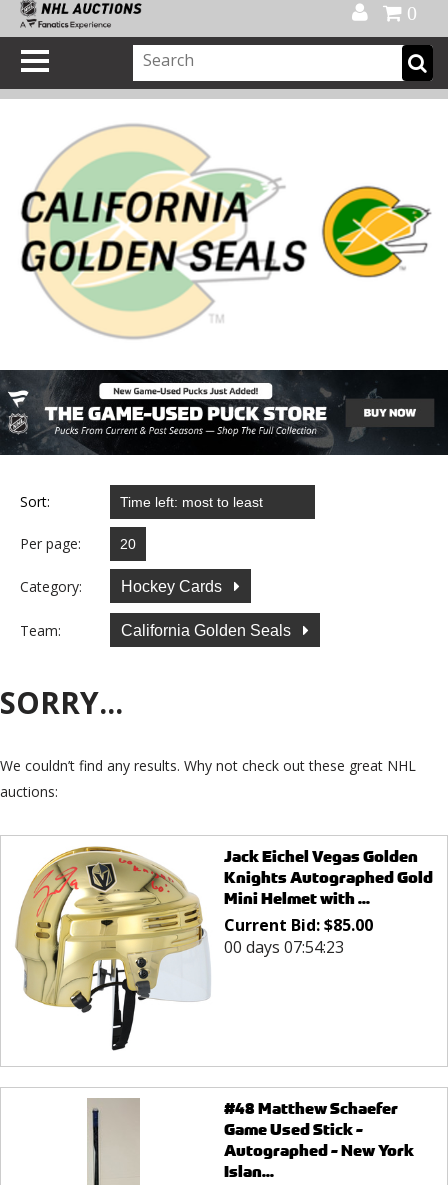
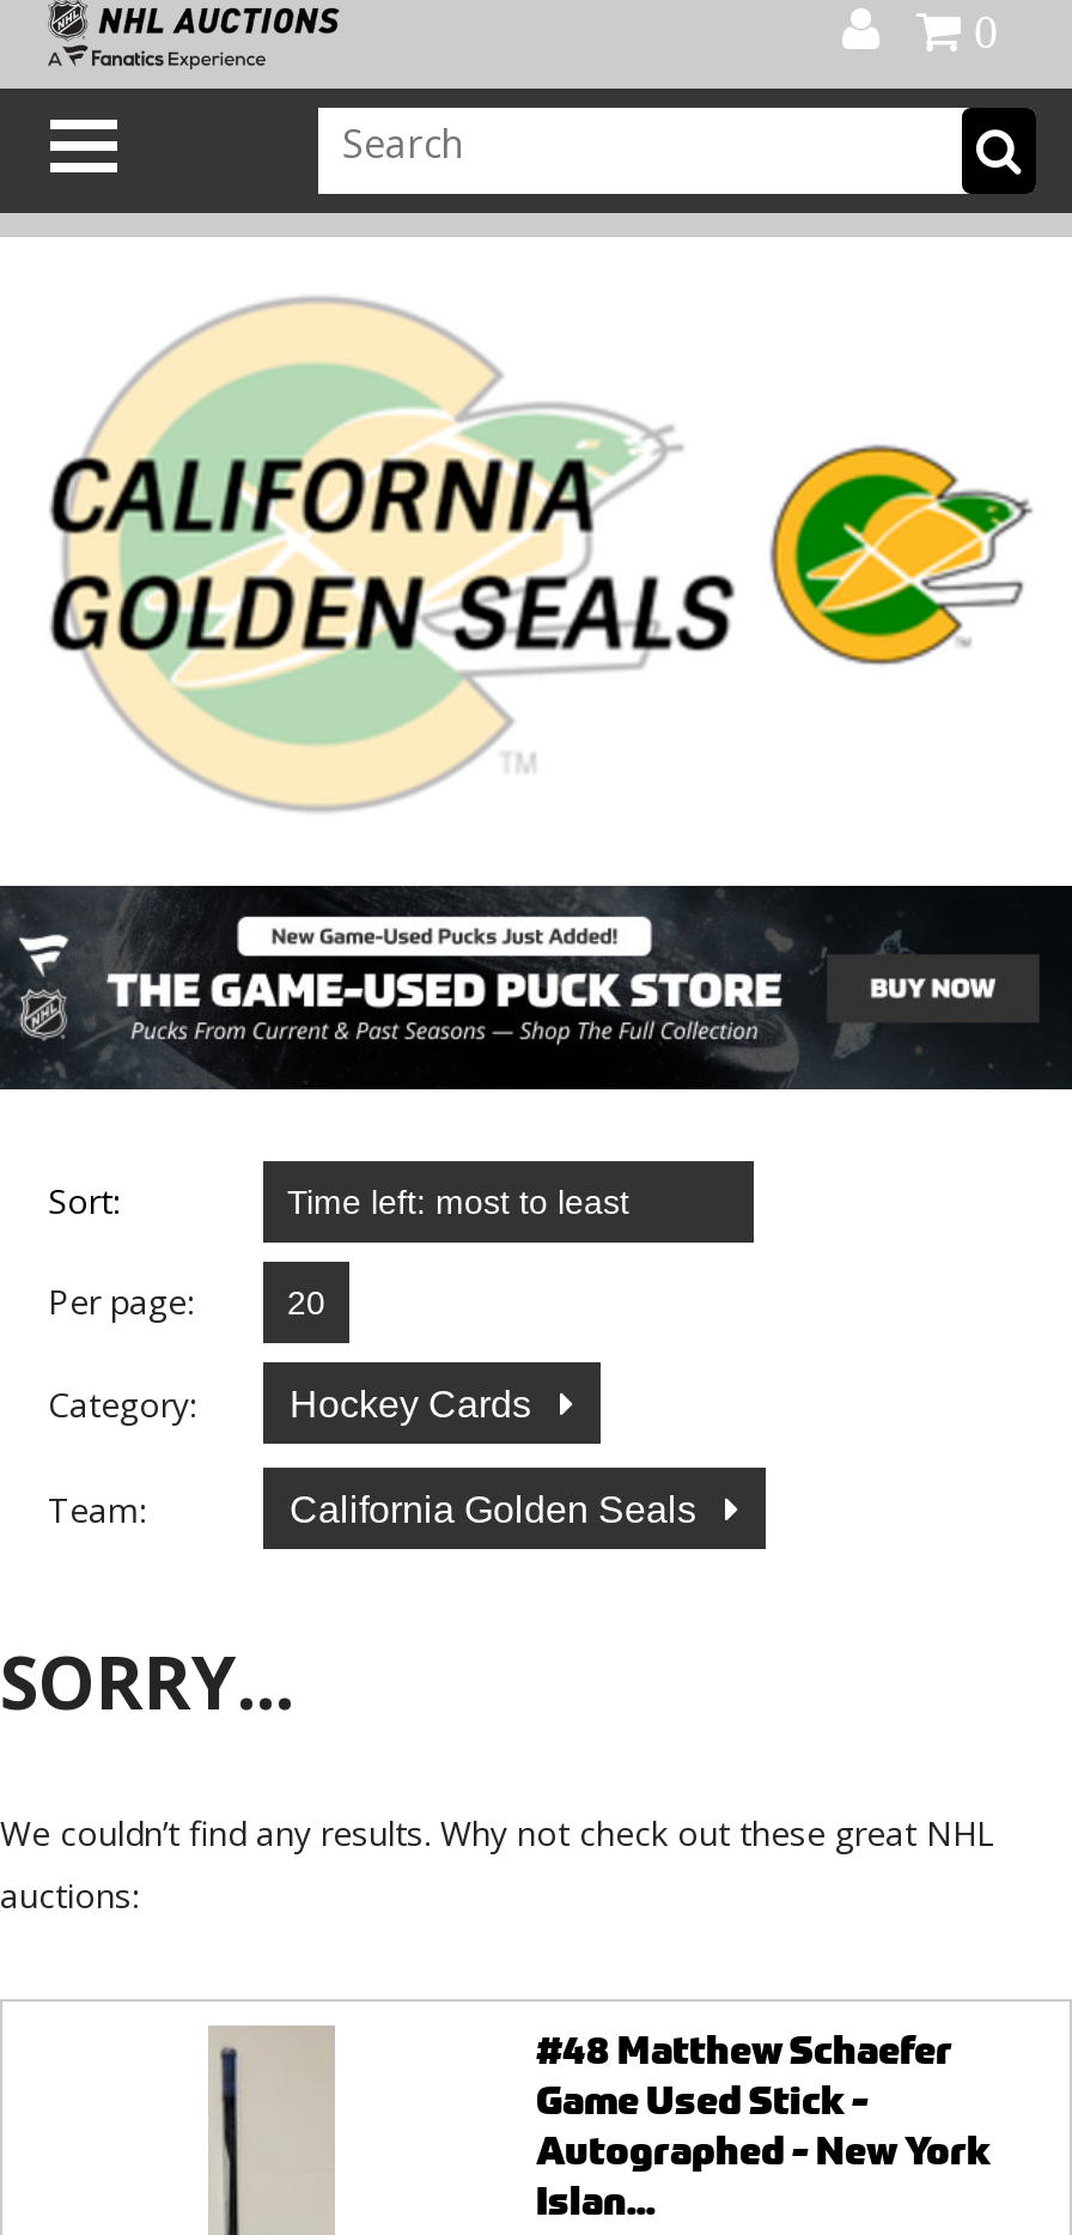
- [image]
- Jack Eichel Vegas Golden
- Knights Autographed Gold
- Mini Helmet with ...
- Current Bid: $85.00
- 00 days 07:54:23
